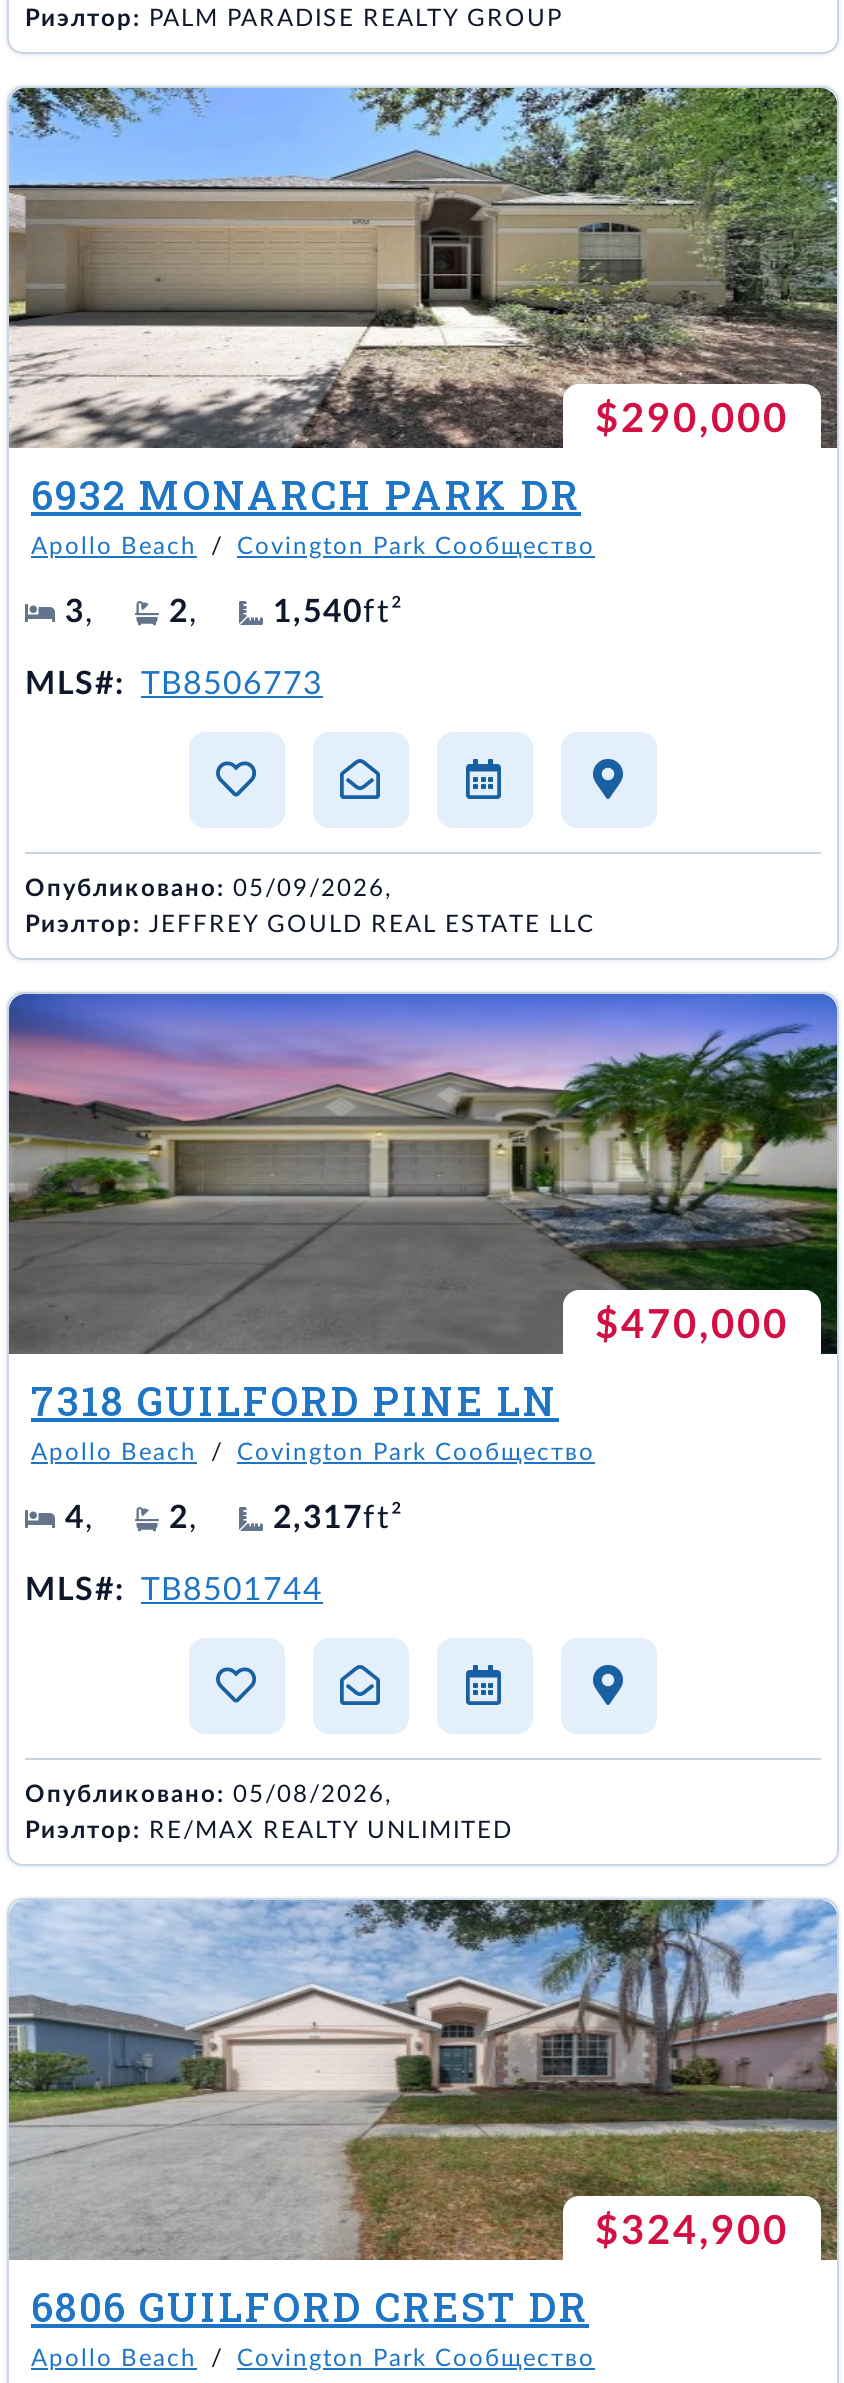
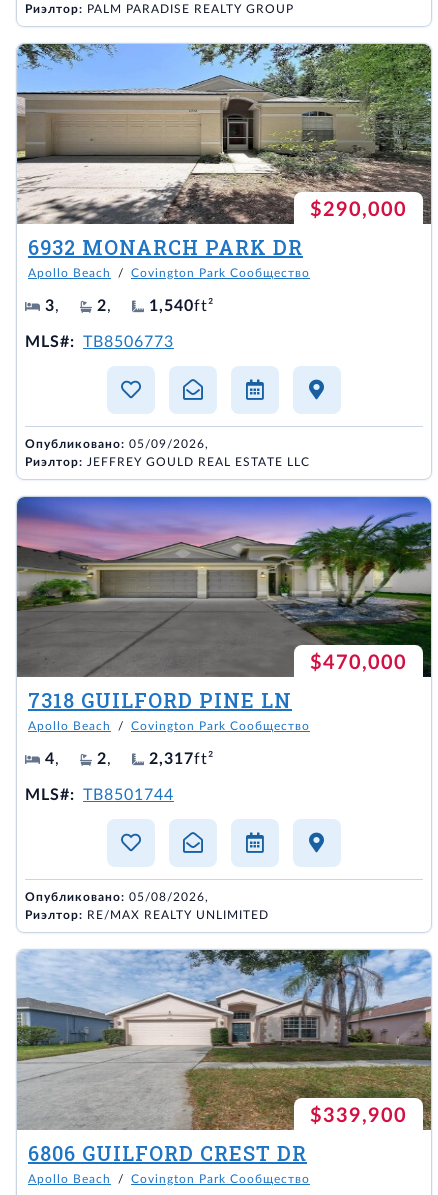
- $324,900
+ $339,900
